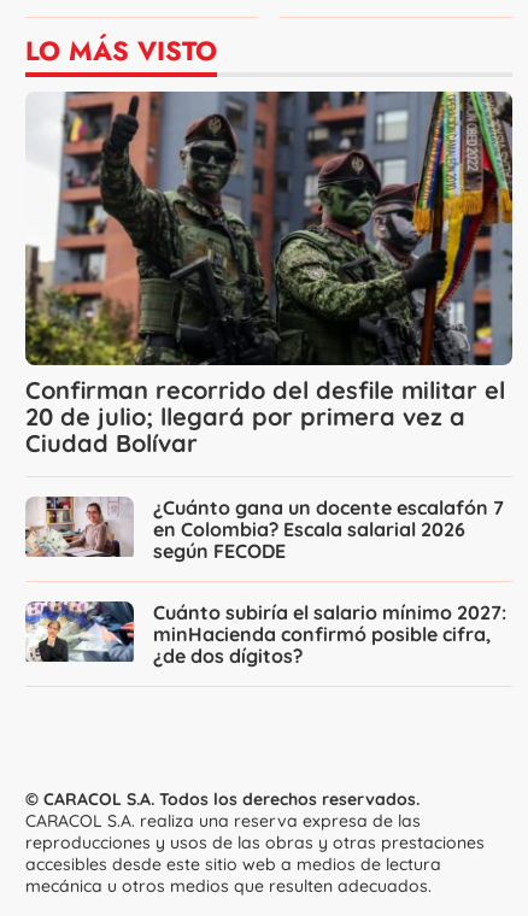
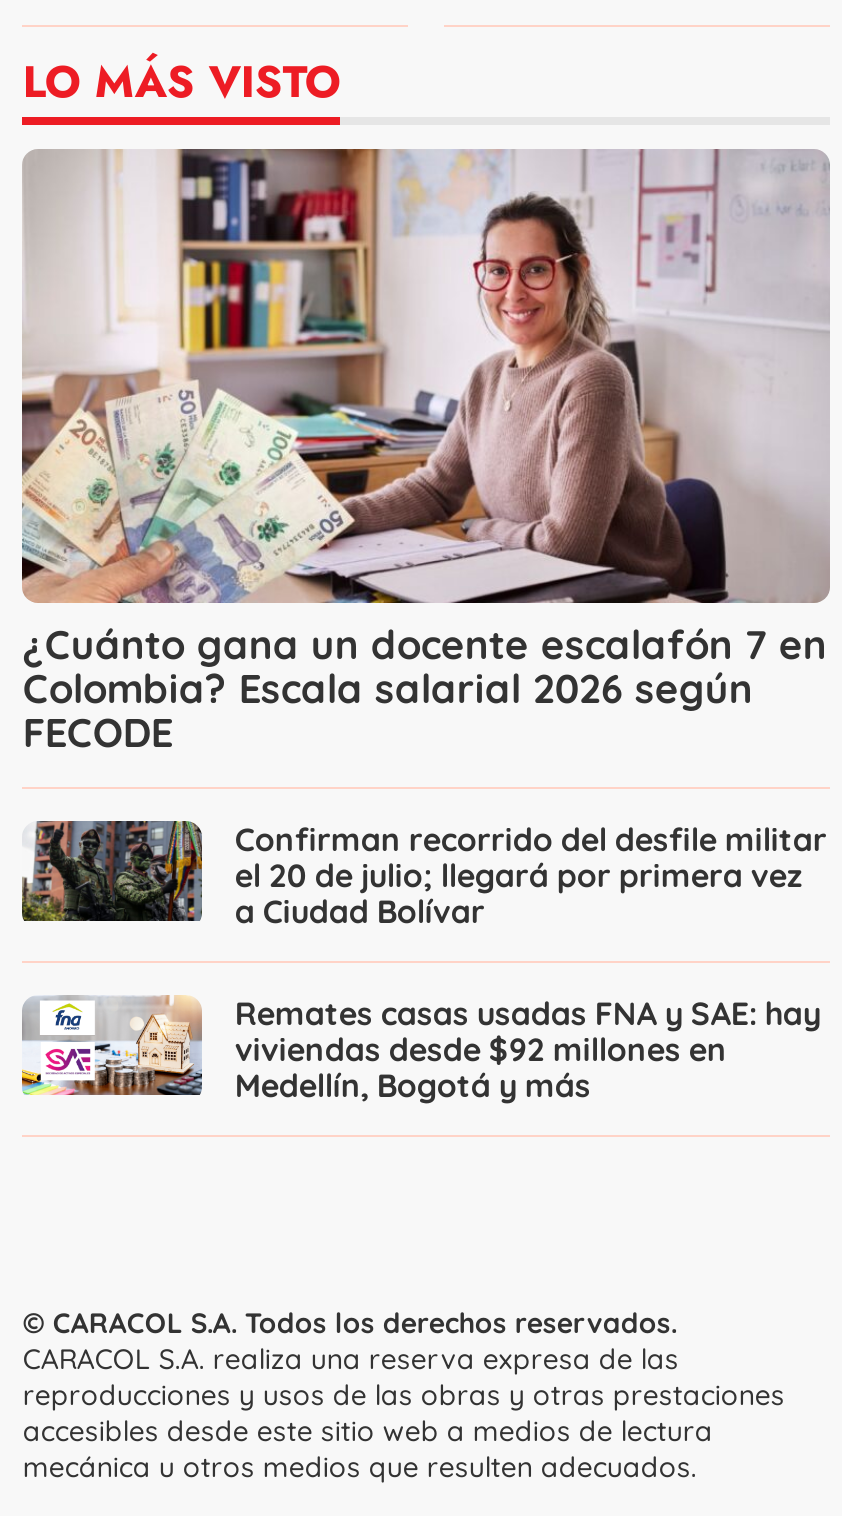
- [image]
- Confirman recorrido del desfile militar el
- 20 de julio; llegará por primera vez a
- Ciudad Bolívar
+ [image]
+ ¿Cuánto gana un docente escalafón 7 en
+ Colombia? Escala salarial 2026 según
+ FECODE

- [image]
- ¿Cuánto gana un docente escalafón 7
- en Colombia? Escala salarial 2026
- según FECODE
+ [image]
+ Confirman recorrido del desfile militar
+ el 20 de julio; llegará por primera vez
+ a Ciudad Bolívar

- [image]
- Cuánto subiría el salario mínimo 2027:
- minHacienda confirmó posible cifra,
- ¿de dos dígitos?
+ [image]
+ Remates casas usadas FNA y SAE: hay
+ viviendas desde $92 millones en
+ Medellín, Bogotá y más
